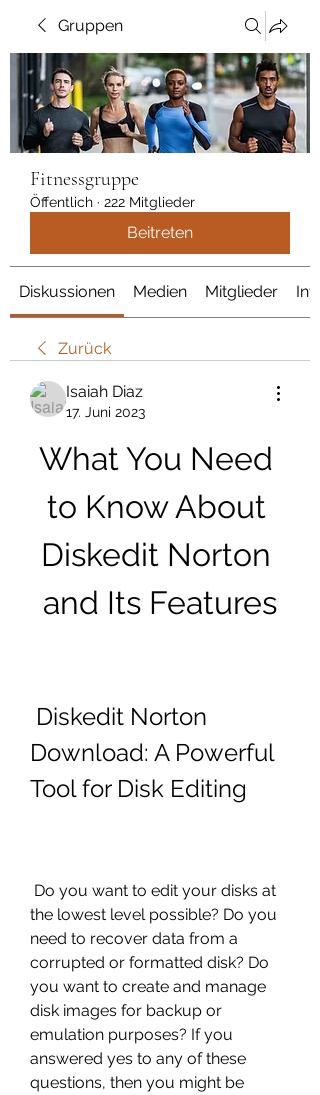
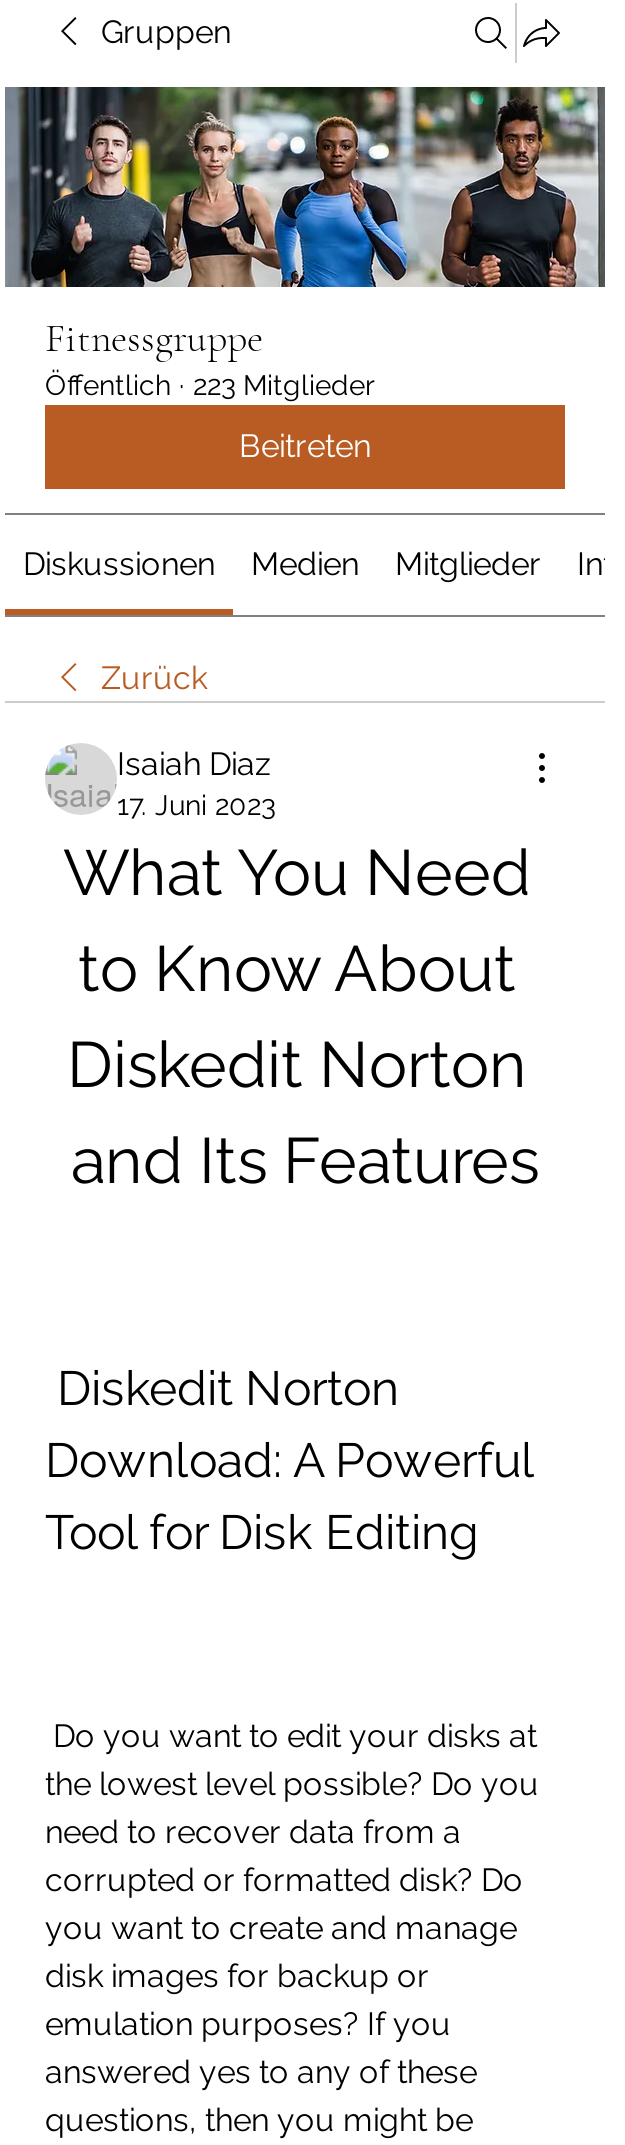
- Öffentlich · 222 Mitglieder
+ Öffentlich · 223 Mitglieder
